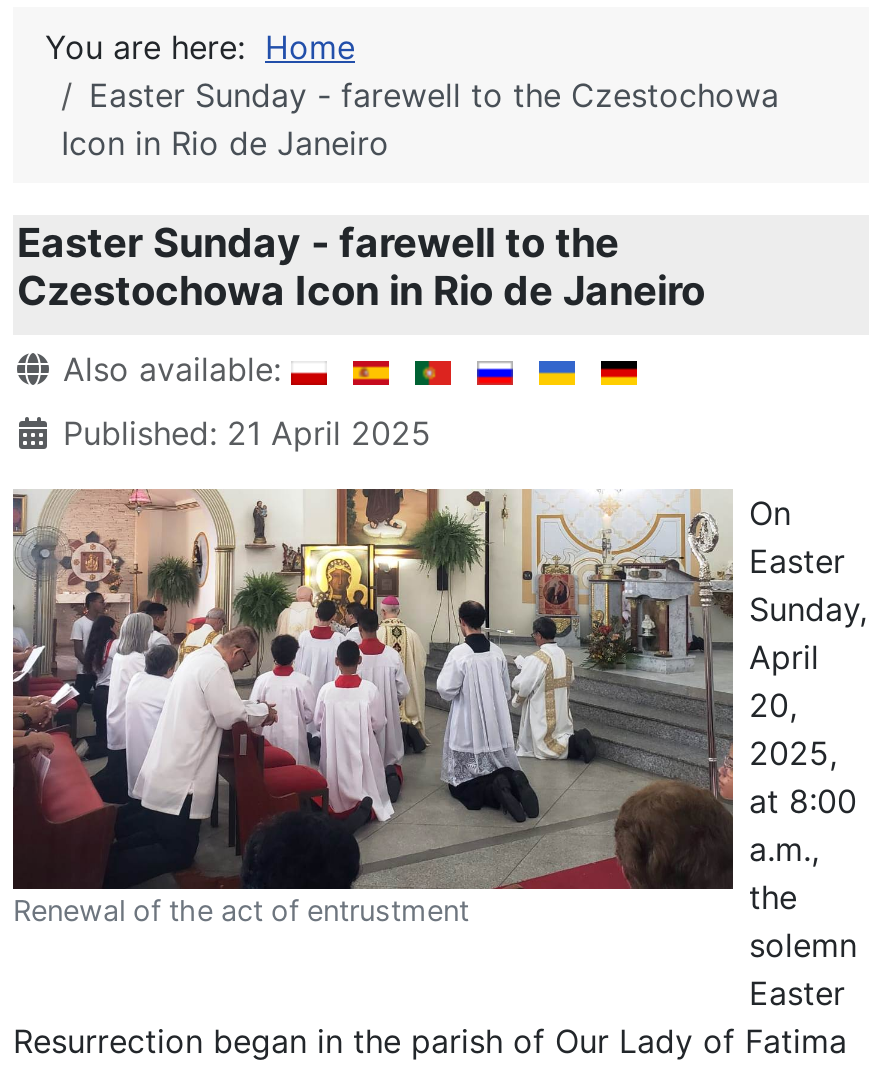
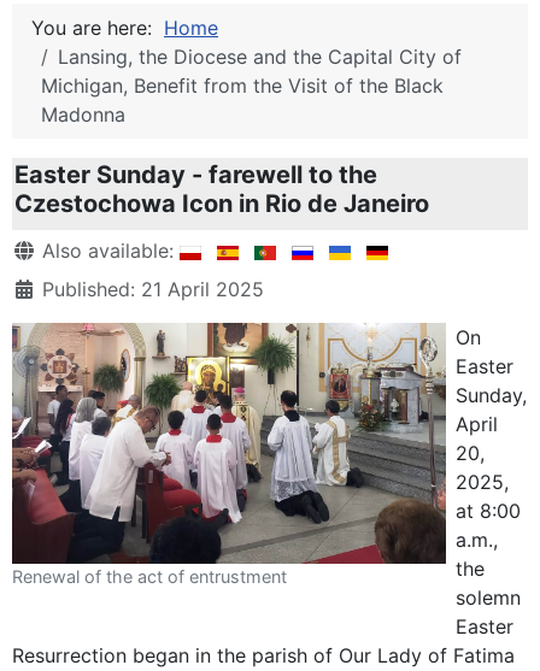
- Easter Sunday - farewell to the Czestochowa
- Icon in Rio de Janeiro
+ Lansing, the Diocese and the Capital City of
+ Michigan, Benefit from the Visit of the Black
+ Madonna
